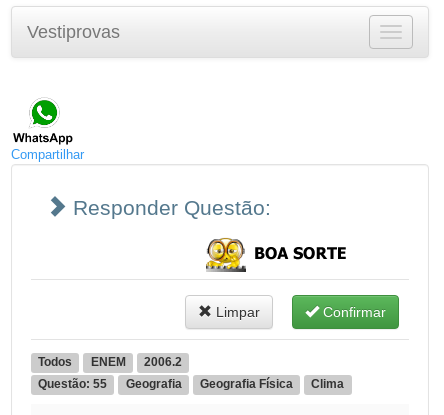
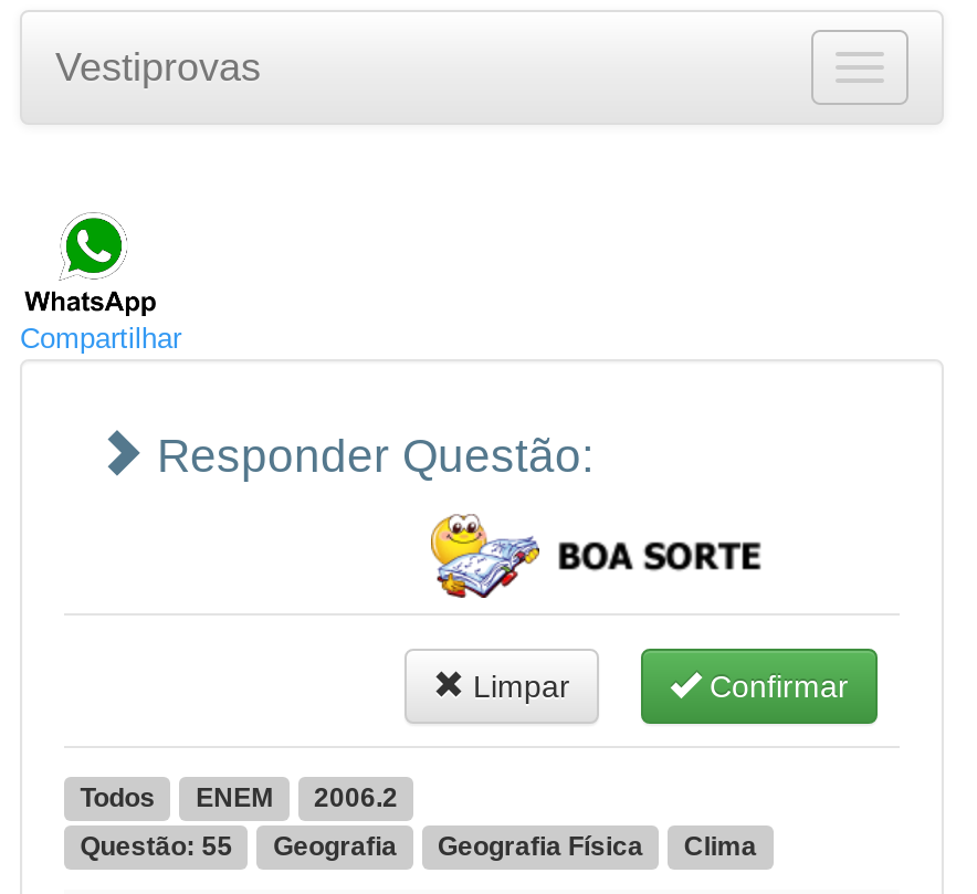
- [image]
+ [image]
